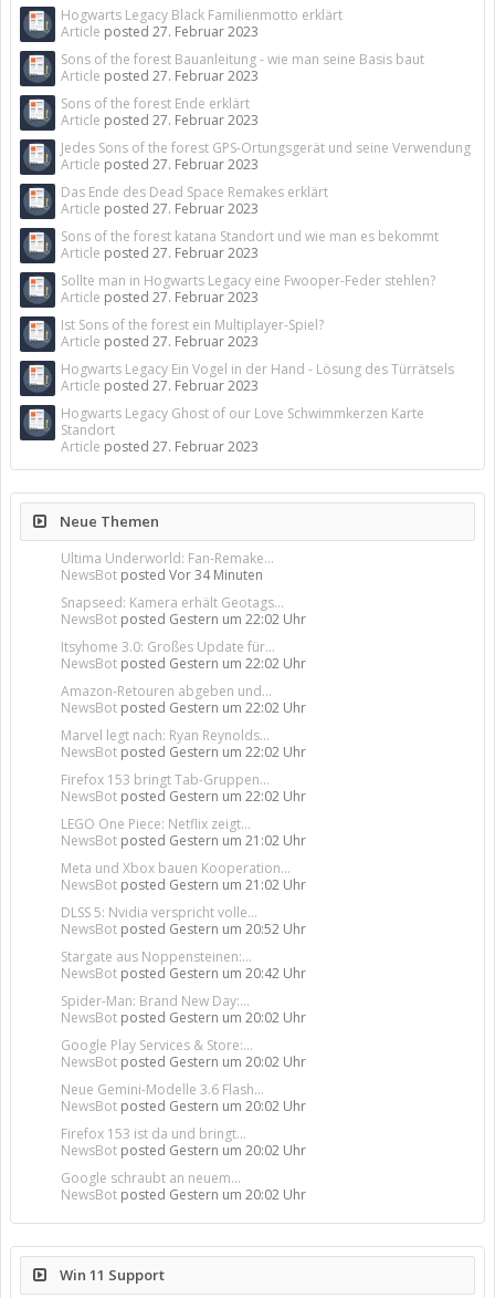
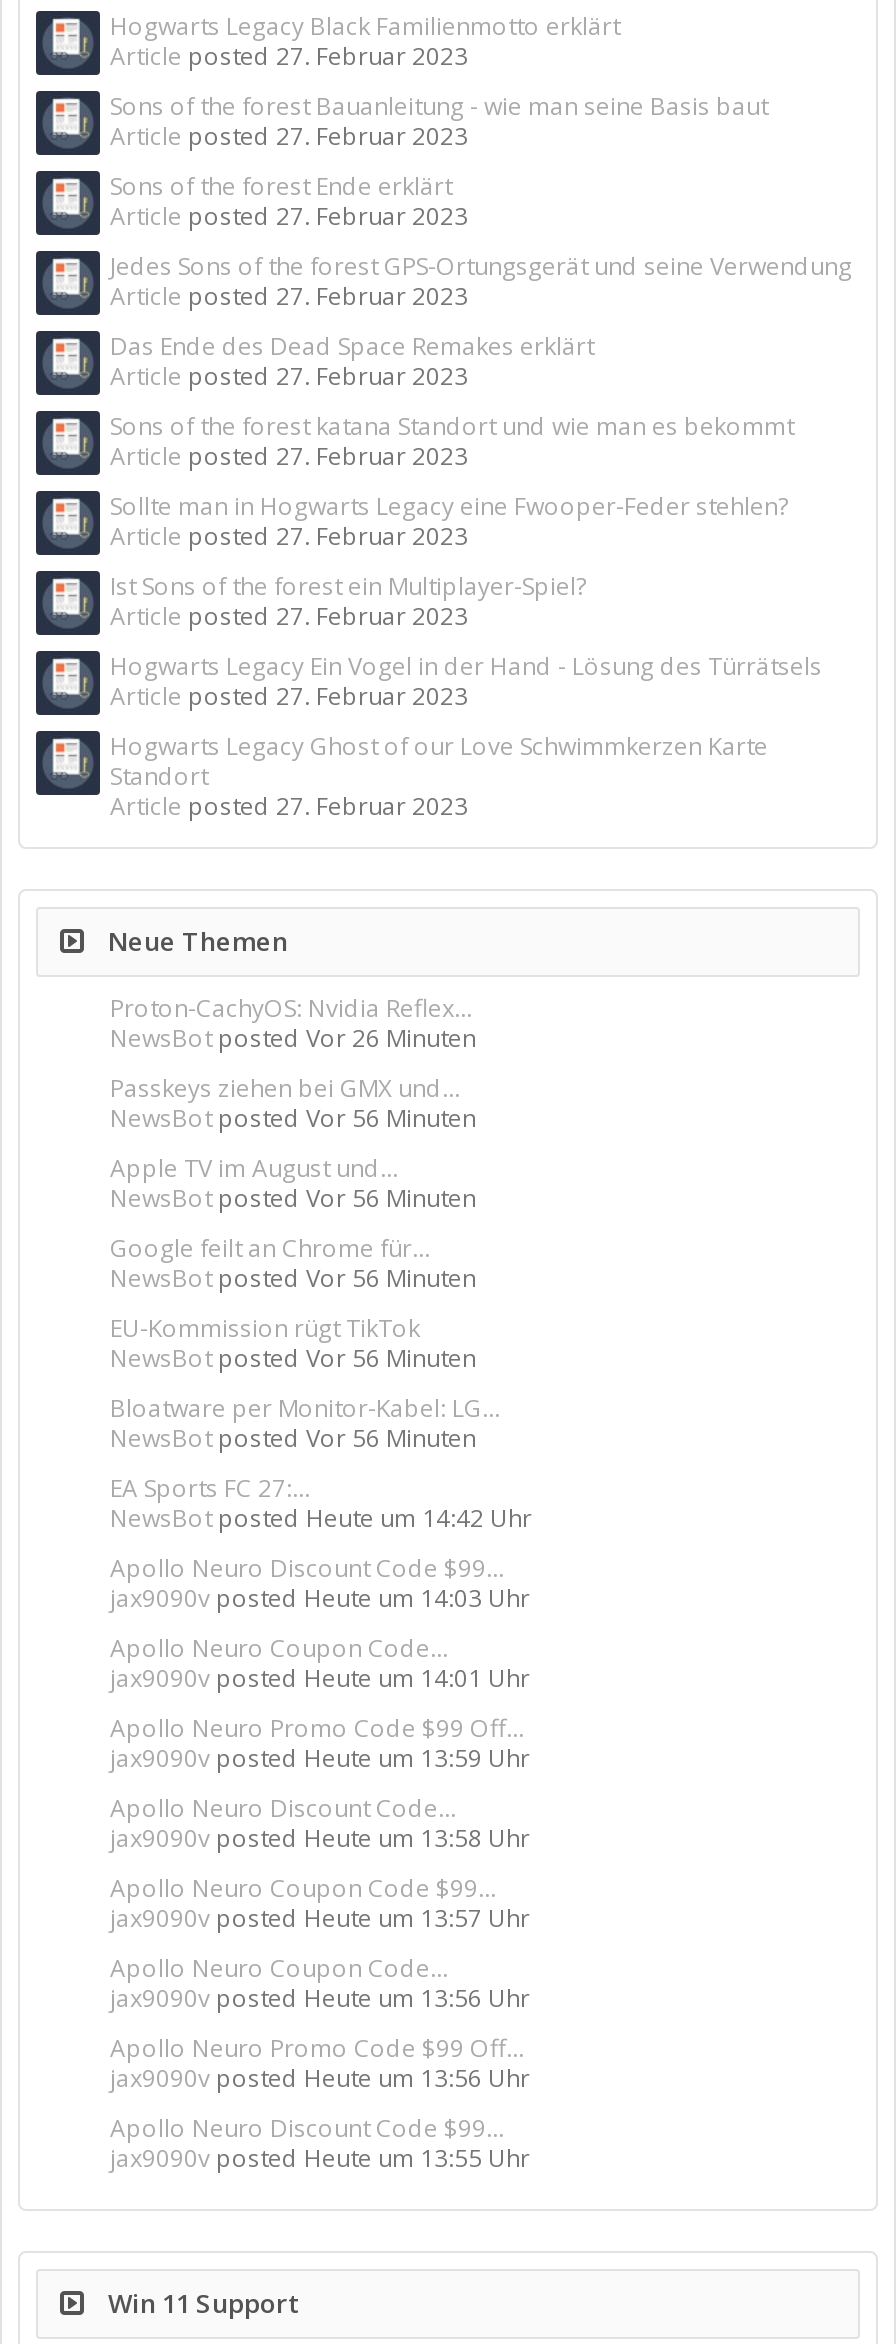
- Ultima Underworld: Fan-Remake...
- NewsBot posted Vor 34 Minuten
+ Proton-CachyOS: Nvidia Reflex...
+ NewsBot posted Vor 26 Minuten

- Snapseed: Kamera erhält Geotags...
- NewsBot posted Gestern um 22:02 Uhr
+ Passkeys ziehen bei GMX und...
+ NewsBot posted Vor 56 Minuten

- Itsyhome 3.0: Großes Update für...
- NewsBot posted Gestern um 22:02 Uhr
+ Apple TV im August und...
+ NewsBot posted Vor 56 Minuten

- Amazon-Retouren abgeben und...
- NewsBot posted Gestern um 22:02 Uhr
+ Google feilt an Chrome für...
+ NewsBot posted Vor 56 Minuten

- Marvel legt nach: Ryan Reynolds...
- NewsBot posted Gestern um 22:02 Uhr
+ EU-Kommission rügt TikTok
+ NewsBot posted Vor 56 Minuten

- Firefox 153 bringt Tab-Gruppen...
- NewsBot posted Gestern um 22:02 Uhr
+ Bloatware per Monitor-Kabel: LG...
+ NewsBot posted Vor 56 Minuten

- LEGO One Piece: Netflix zeigt...
- NewsBot posted Gestern um 21:02 Uhr
+ EA Sports FC 27:...
+ NewsBot posted Heute um 14:42 Uhr

- Meta und Xbox bauen Kooperation...
- NewsBot posted Gestern um 21:02 Uhr
+ Apollo Neuro Discount Code $99...
+ jax9090v posted Heute um 14:03 Uhr

- DLSS 5: Nvidia verspricht volle...
- NewsBot posted Gestern um 20:52 Uhr
+ Apollo Neuro Coupon Code...
+ jax9090v posted Heute um 14:01 Uhr

- Stargate aus Noppensteinen:...
- NewsBot posted Gestern um 20:42 Uhr
+ Apollo Neuro Promo Code $99 Off...
+ jax9090v posted Heute um 13:59 Uhr

- Spider-Man: Brand New Day:...
- NewsBot posted Gestern um 20:02 Uhr
+ Apollo Neuro Discount Code...
+ jax9090v posted Heute um 13:58 Uhr

- Google Play Services & Store:...
- NewsBot posted Gestern um 20:02 Uhr
+ Apollo Neuro Coupon Code $99...
+ jax9090v posted Heute um 13:57 Uhr

- Neue Gemini-Modelle 3.6 Flash...
- NewsBot posted Gestern um 20:02 Uhr
+ Apollo Neuro Coupon Code...
+ jax9090v posted Heute um 13:56 Uhr

- Firefox 153 ist da und bringt...
- NewsBot posted Gestern um 20:02 Uhr
+ Apollo Neuro Promo Code $99 Off...
+ jax9090v posted Heute um 13:56 Uhr

- Google schraubt an neuem...
- NewsBot posted Gestern um 20:02 Uhr
+ Apollo Neuro Discount Code $99...
+ jax9090v posted Heute um 13:55 Uhr
